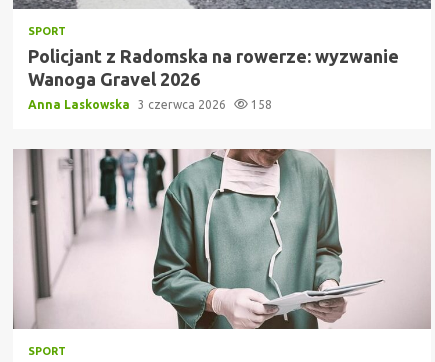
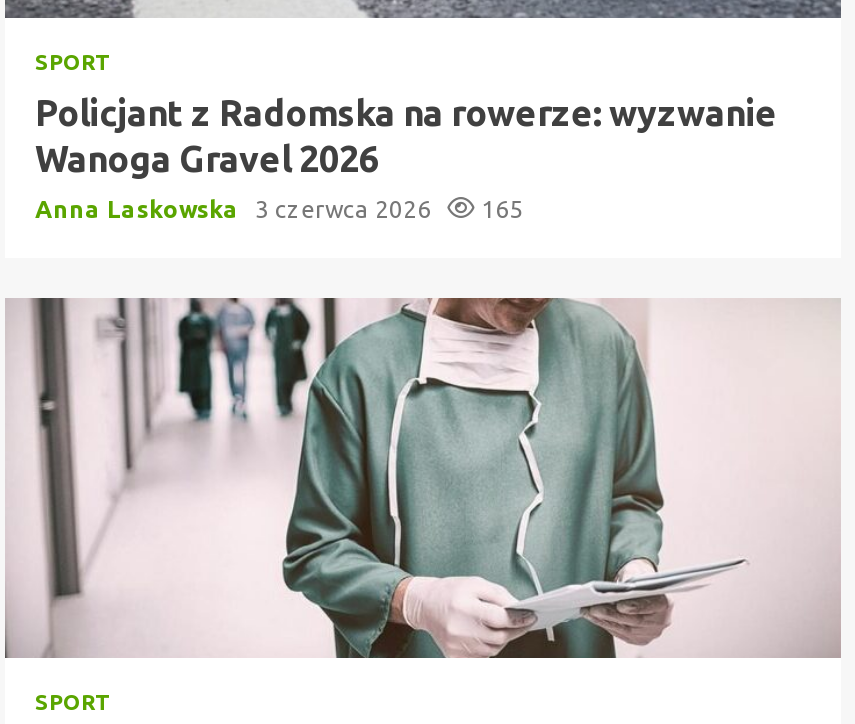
- Anna Laskowska 3 czerwca 2026 158
+ Anna Laskowska 3 czerwca 2026 165
